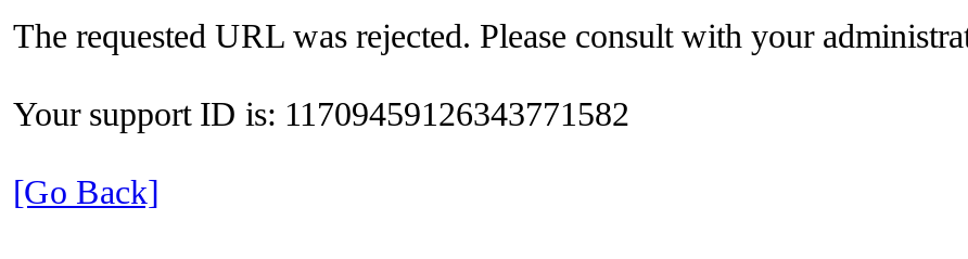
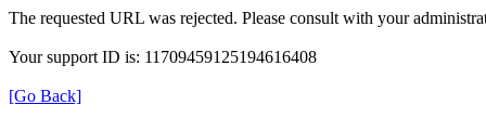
- Your support ID is: 11709459126343771582
+ Your support ID is: 11709459125194616408
